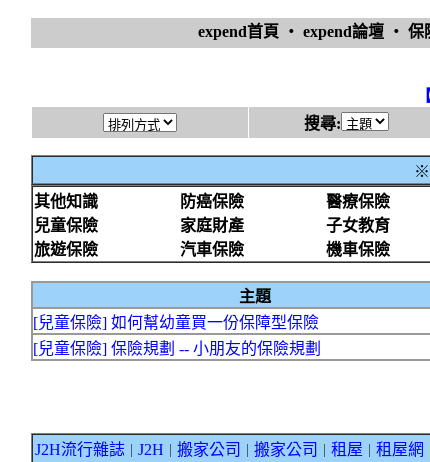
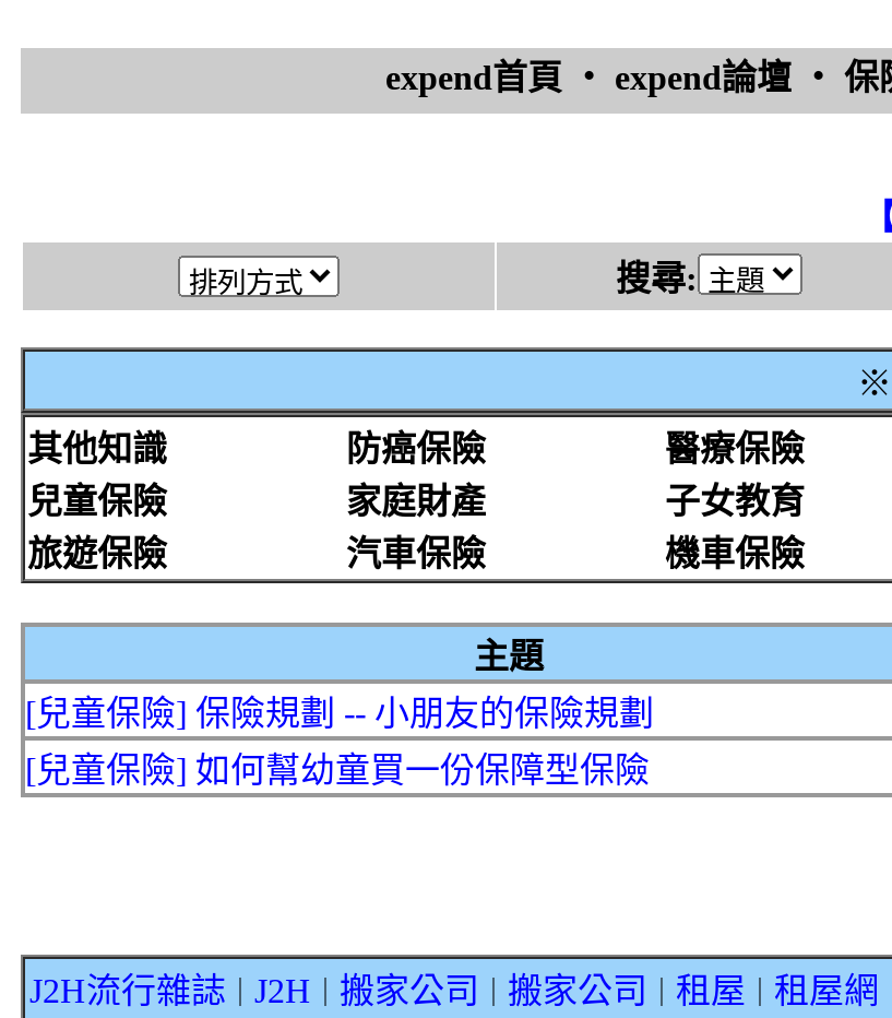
moved down: [兒童保險] 如何幫幼童買一份保障型保險

moved up: [兒童保險] 保險規劃 -- 小朋友的保險規劃
